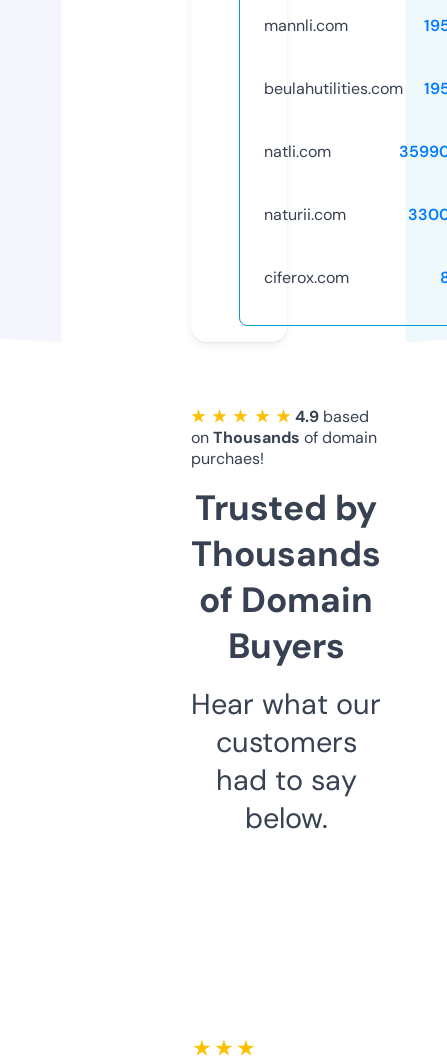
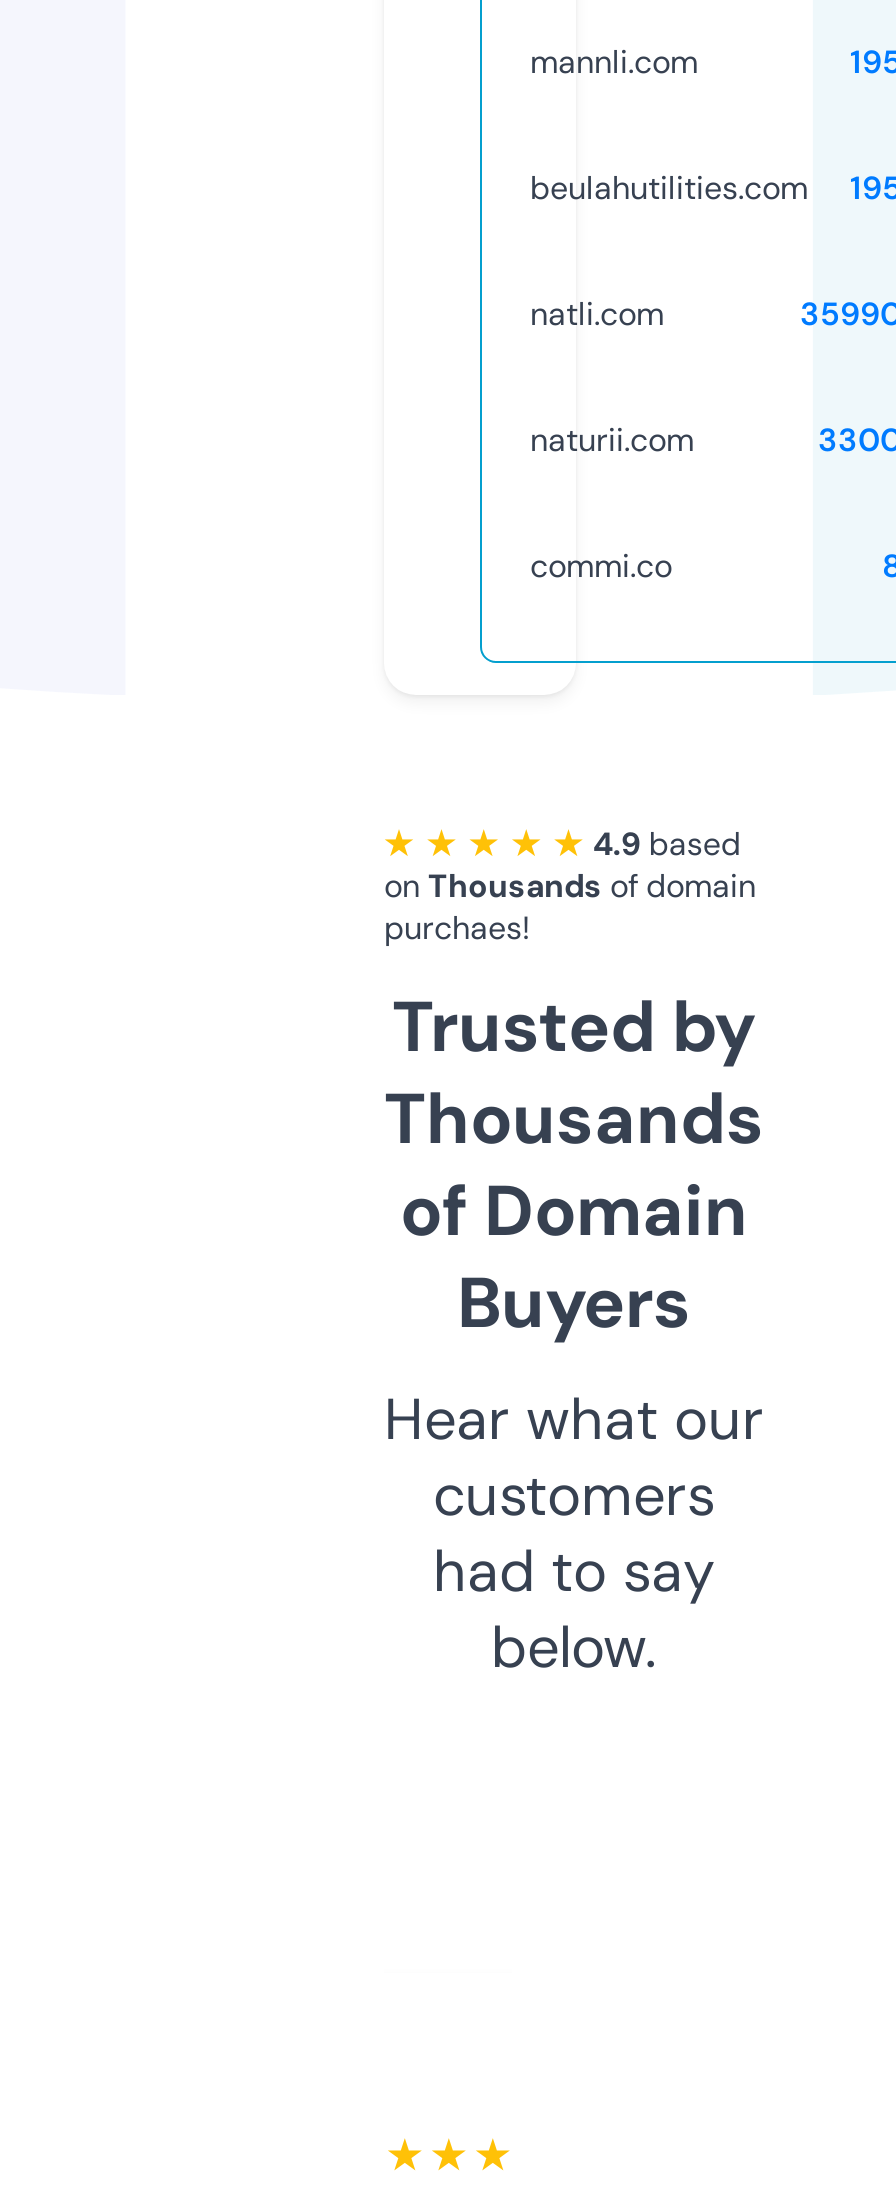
- ciferox.com
+ commi.co
